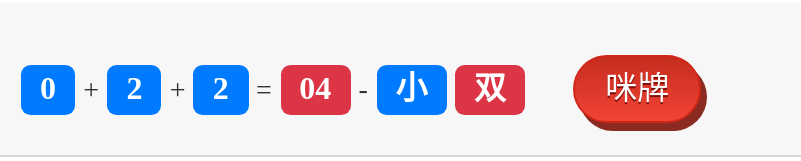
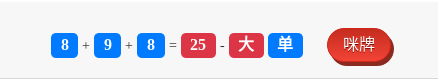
- 0
+ 8

- 2
+ 9

- 2
+ 8

- 04
+ 25

- 小
- 双
+ 大
+ 单
